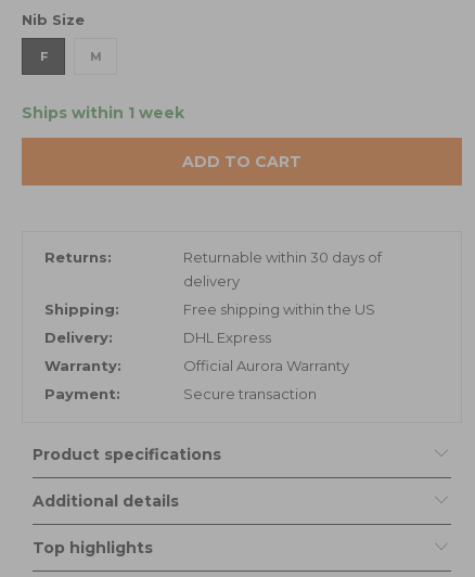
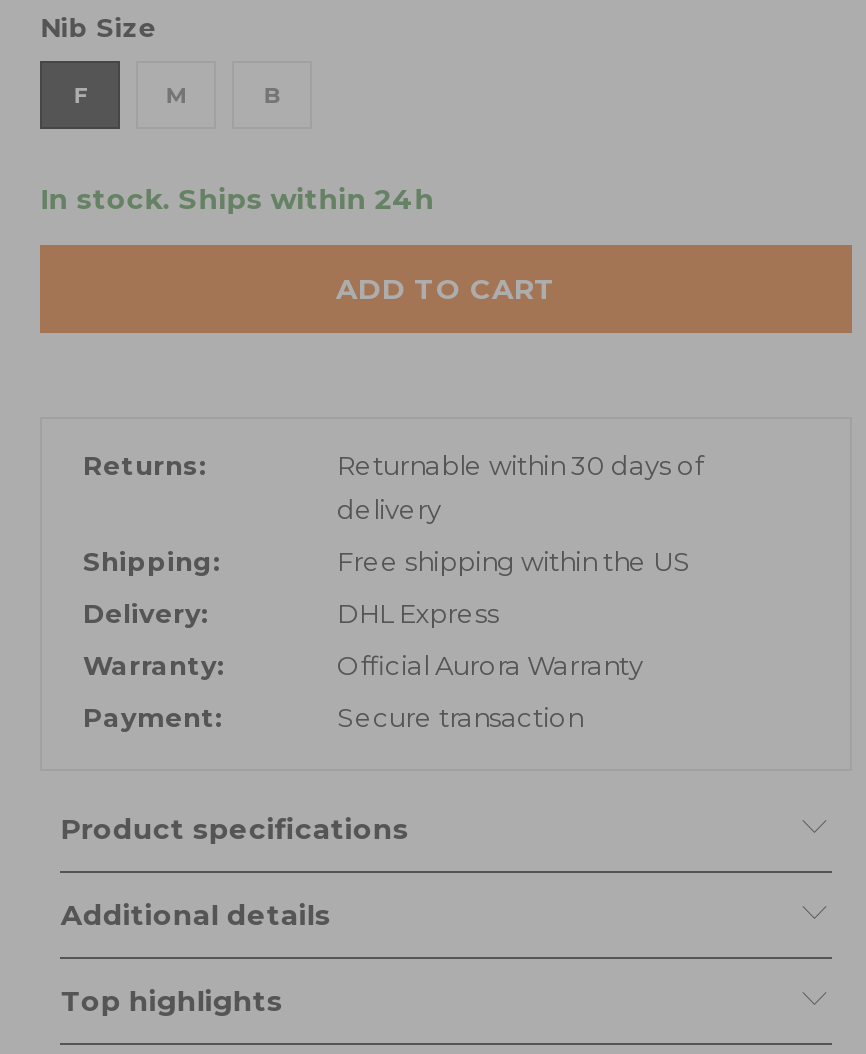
- Ships within 1 week
+ B
+ In stock. Ships within 24h
